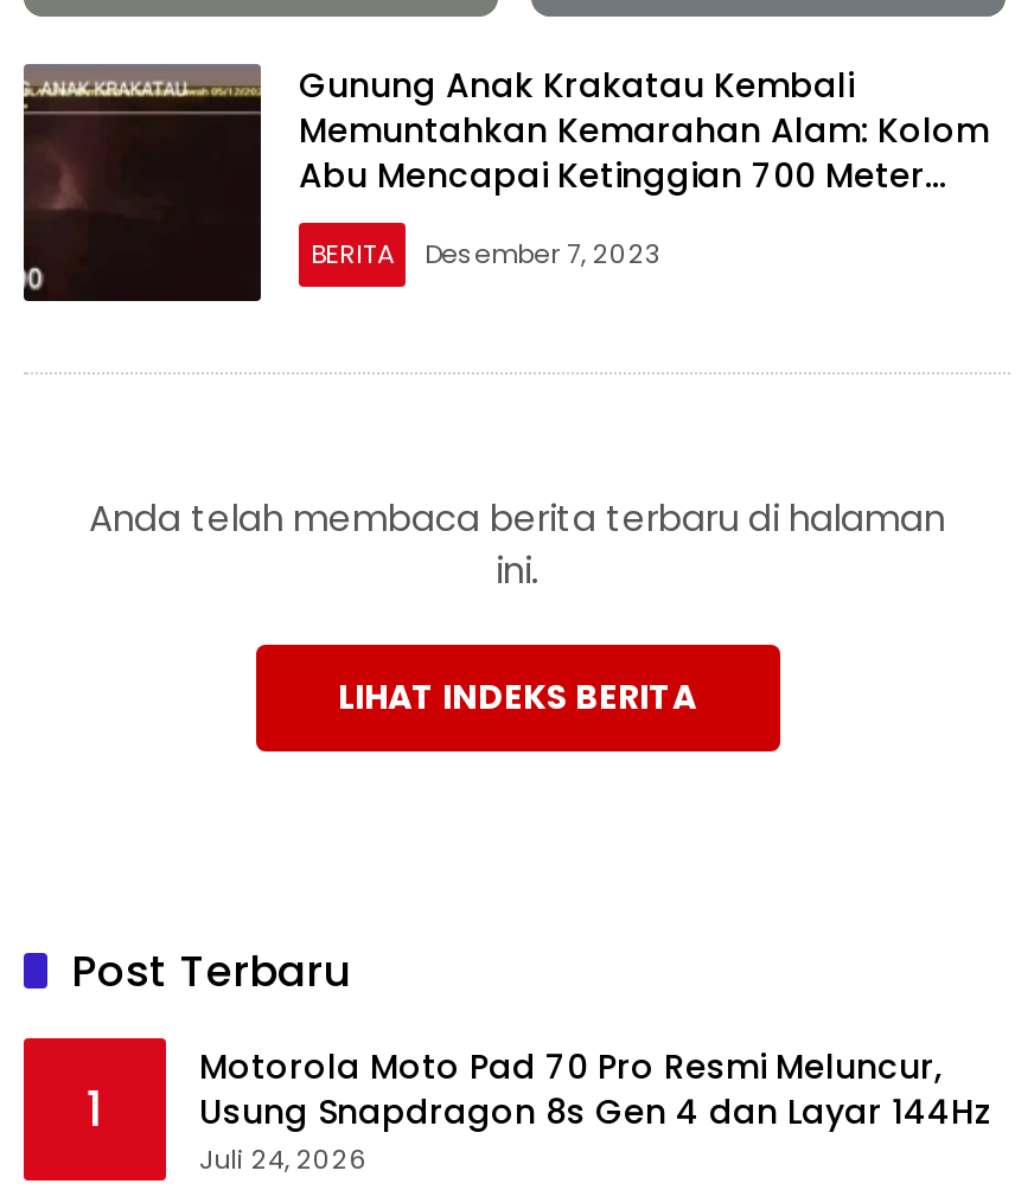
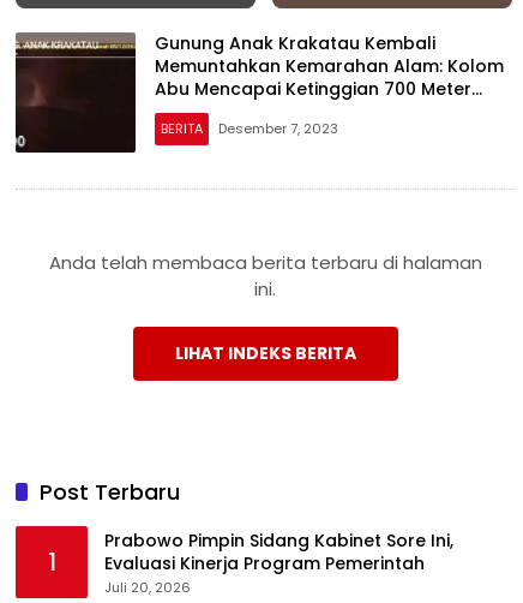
- Motorola Moto Pad 70 Pro Resmi Meluncur,
- Usung Snapdragon 8s Gen 4 dan Layar 144Hz
- Juli 24, 2026
+ Prabowo Pimpin Sidang Kabinet Sore Ini,
+ Evaluasi Kinerja Program Pemerintah
+ Juli 20, 2026
